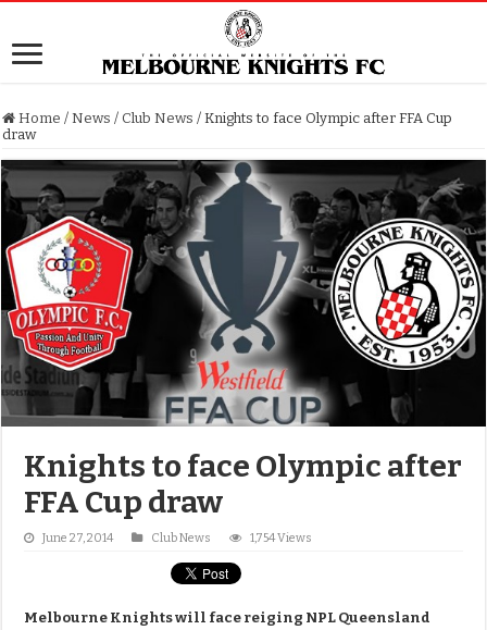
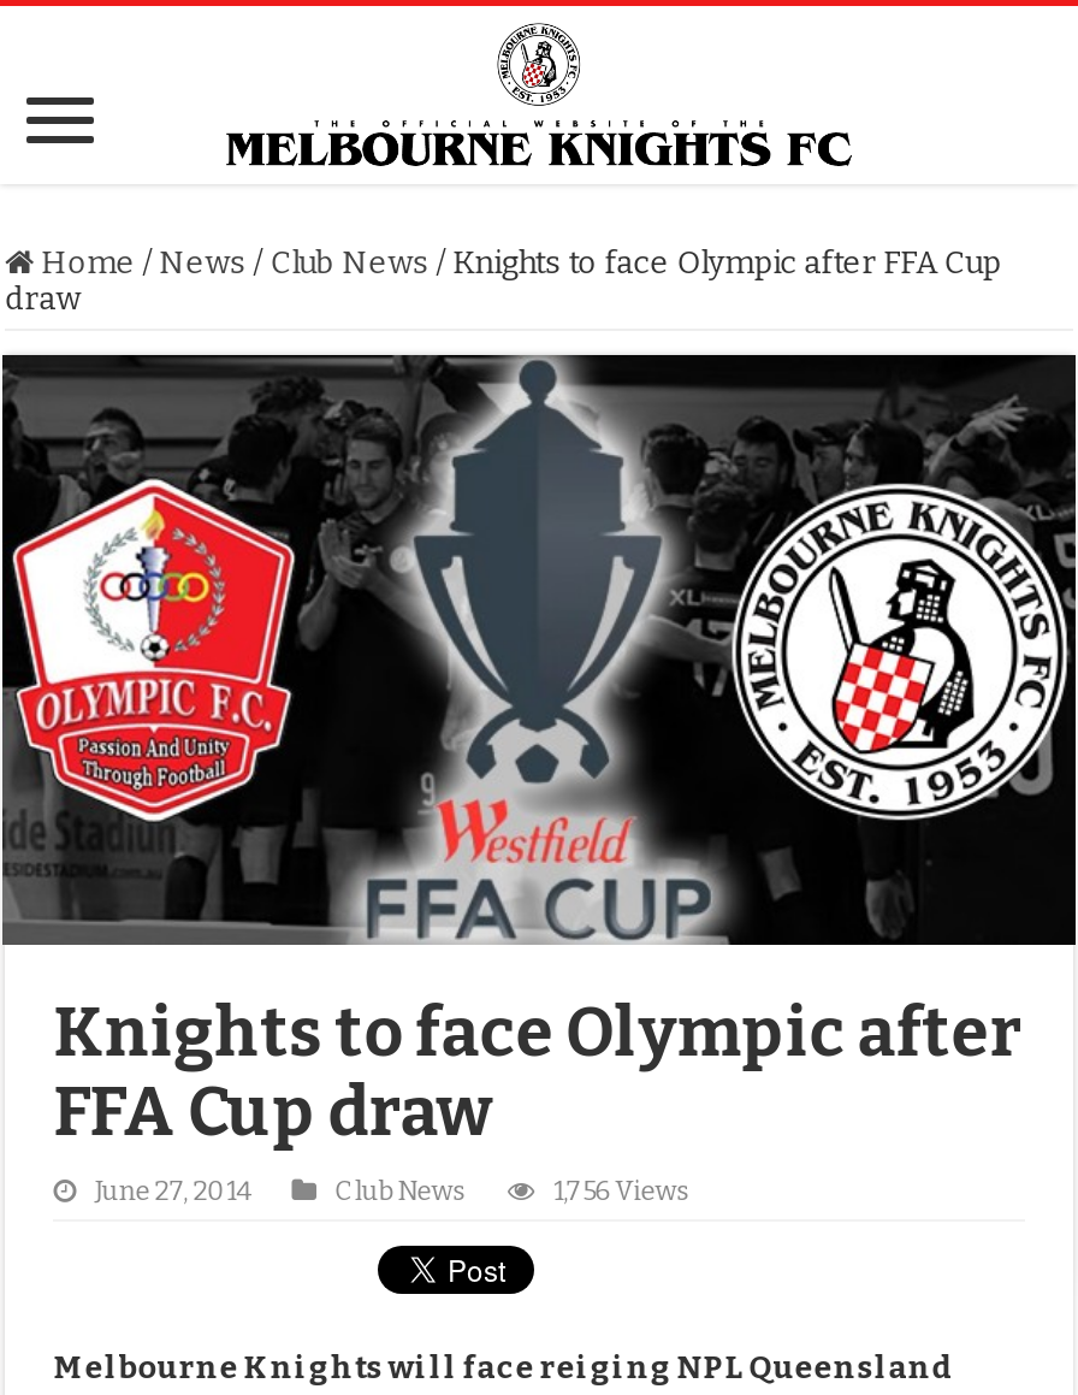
- 1,754 Views
+ 1,756 Views
